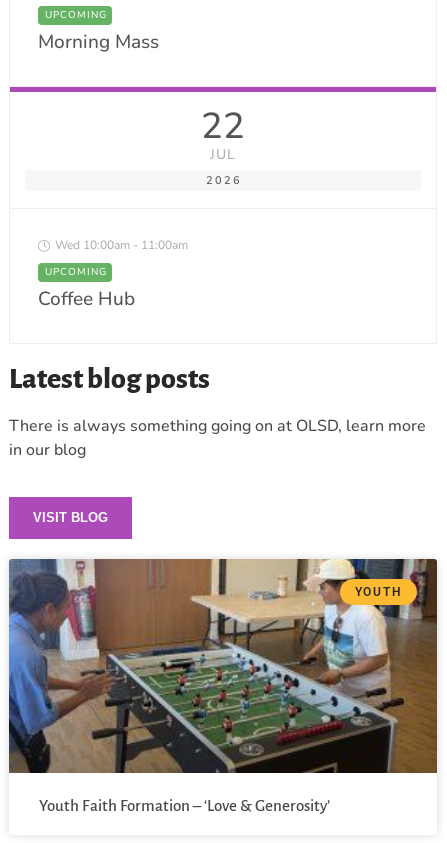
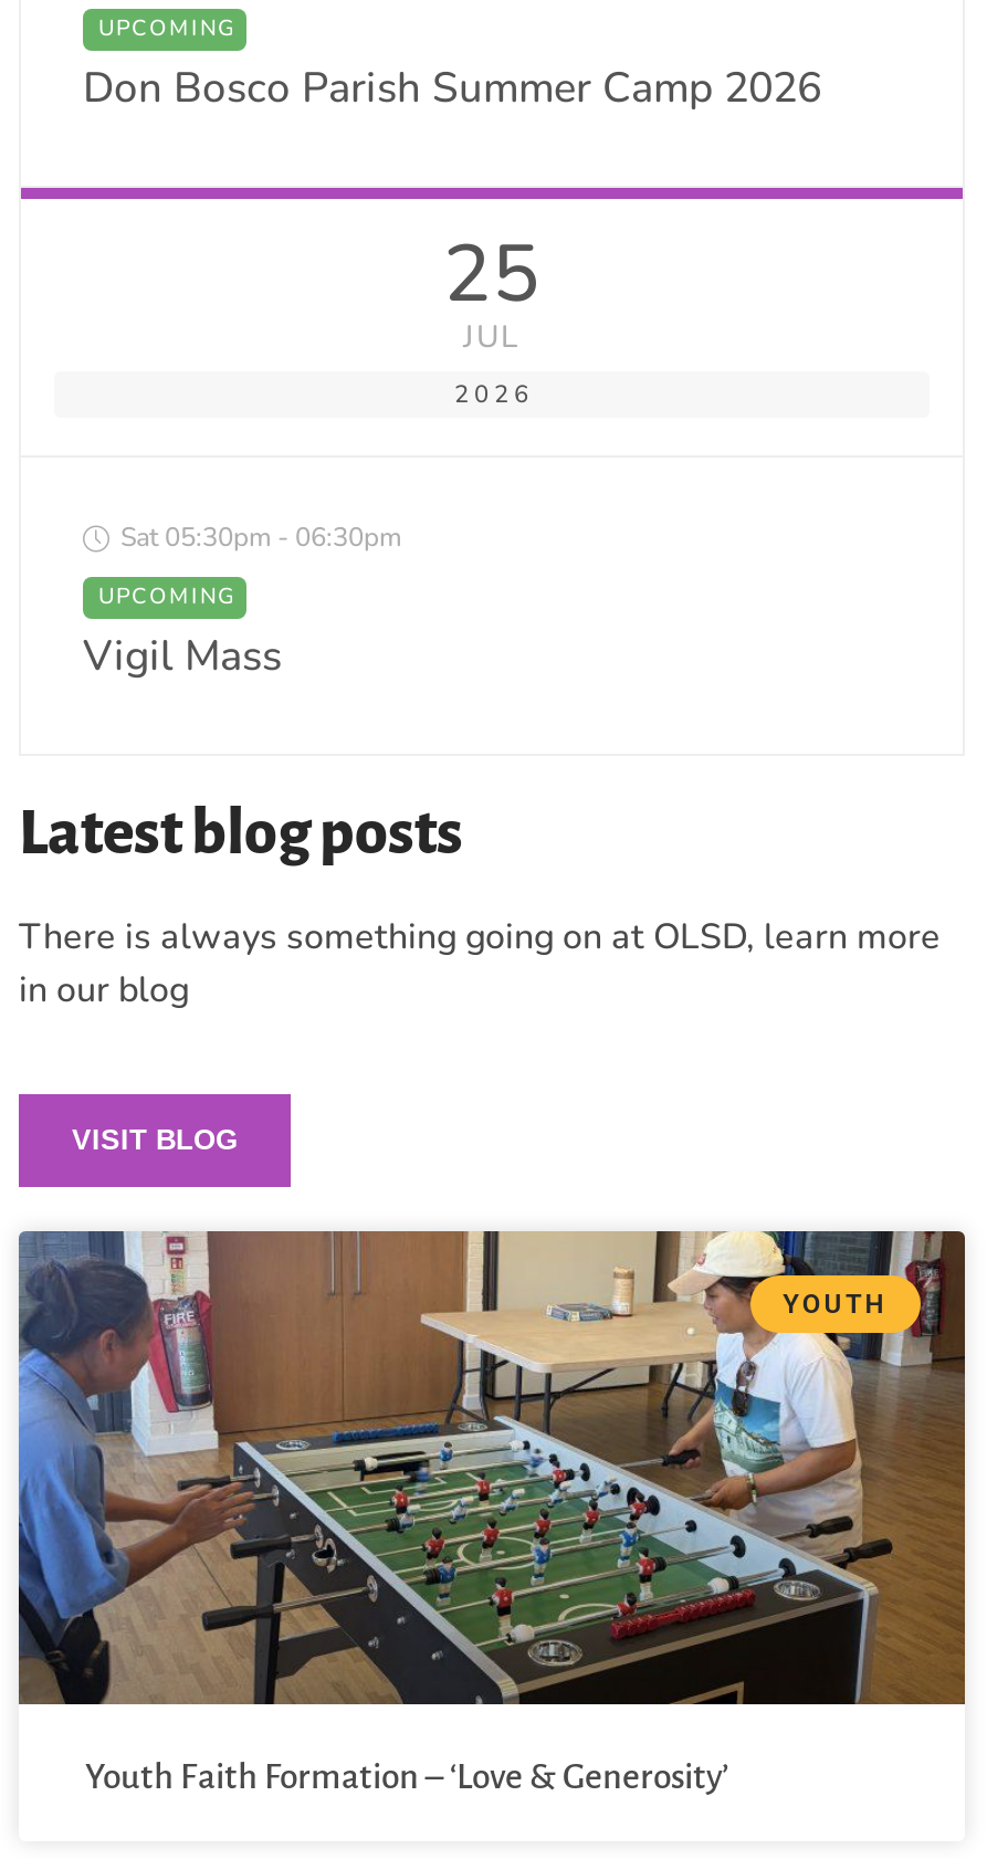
- Morning Mass
+ Don Bosco Parish Summer Camp 2026

- 22
+ 25

- Wed 10:00am - 11:00am
+ Sat 05:30pm - 06:30pm

- Coffee Hub
+ Vigil Mass
